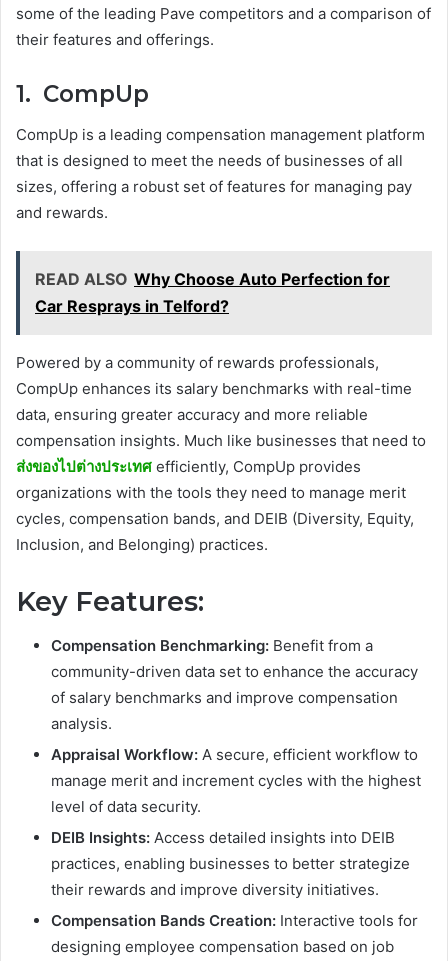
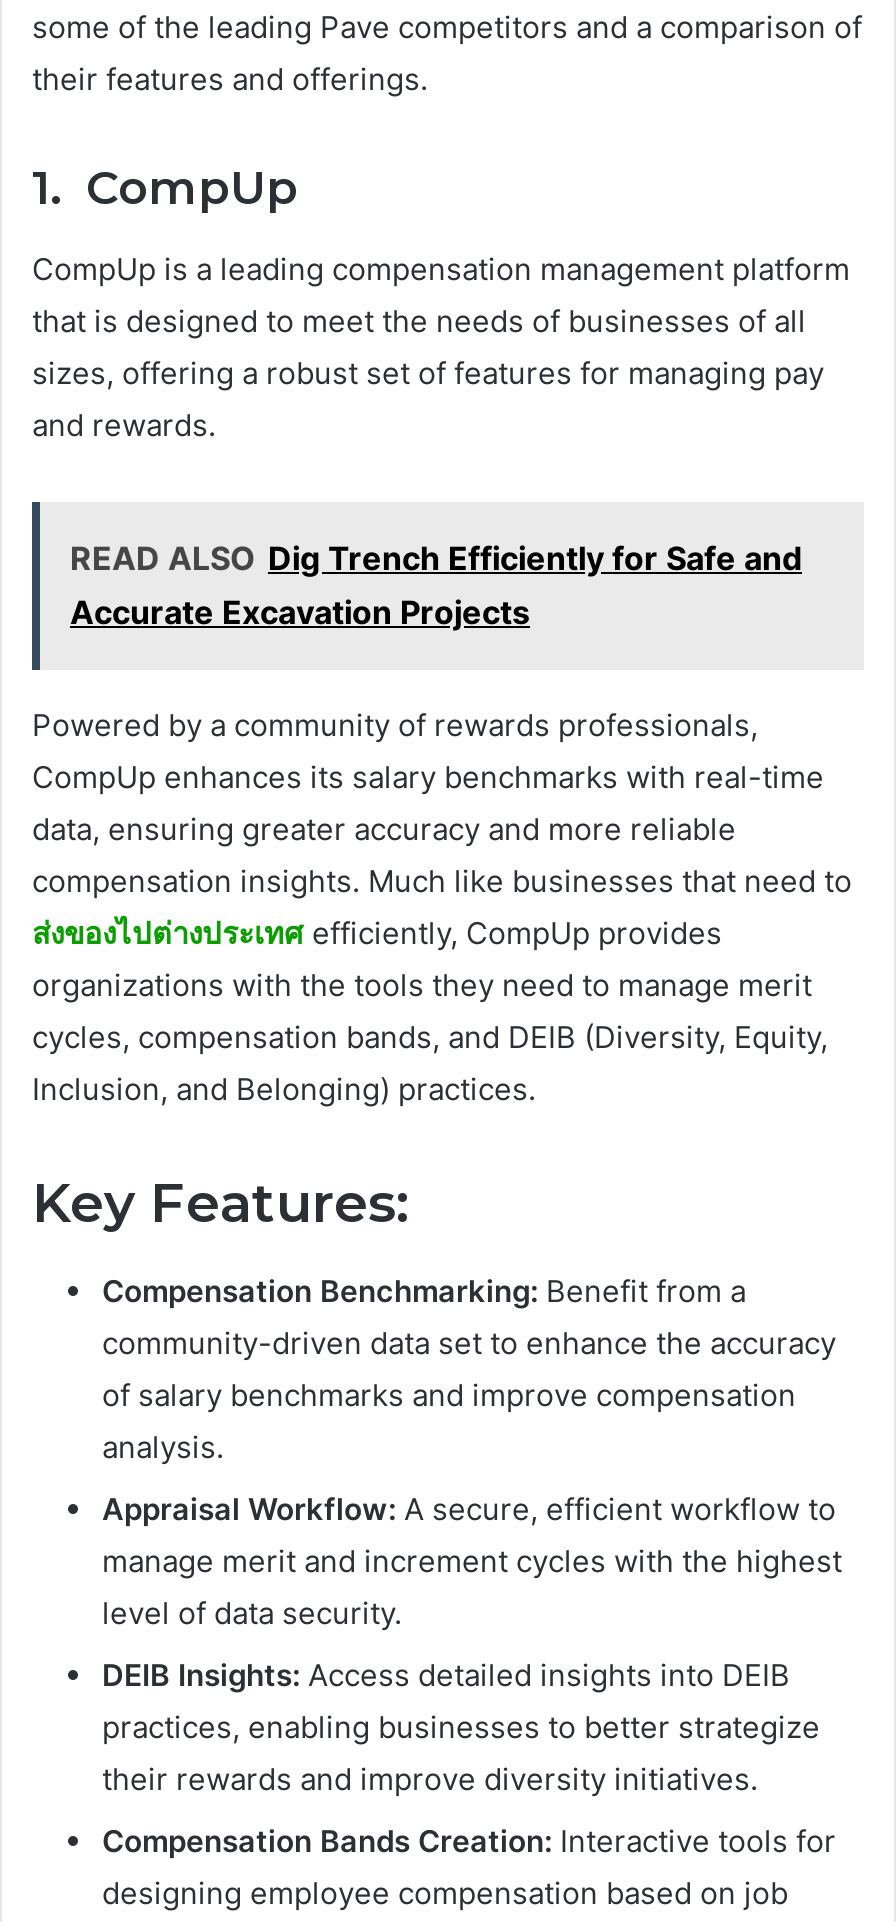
- READ ALSO Why Choose Auto Perfection for
- Car Resprays in Telford?
+ READ ALSO Dig Trench Efficiently for Safe and
+ Accurate Excavation Projects
